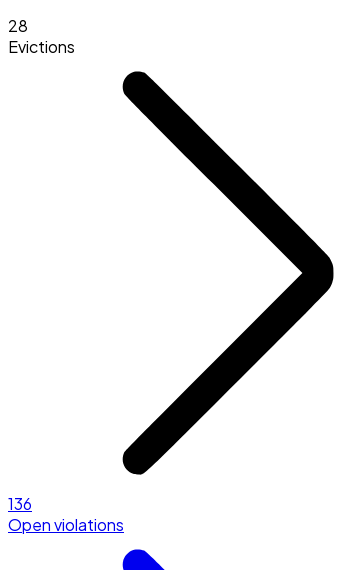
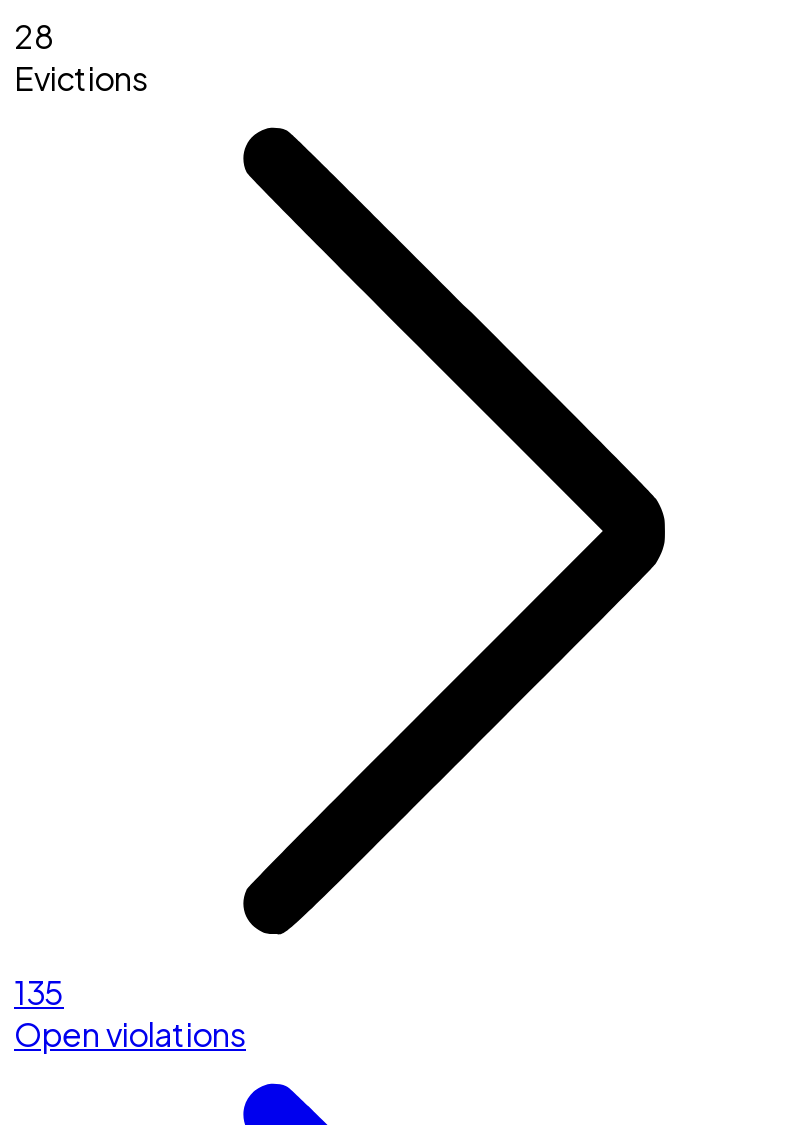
- 136
+ 135
